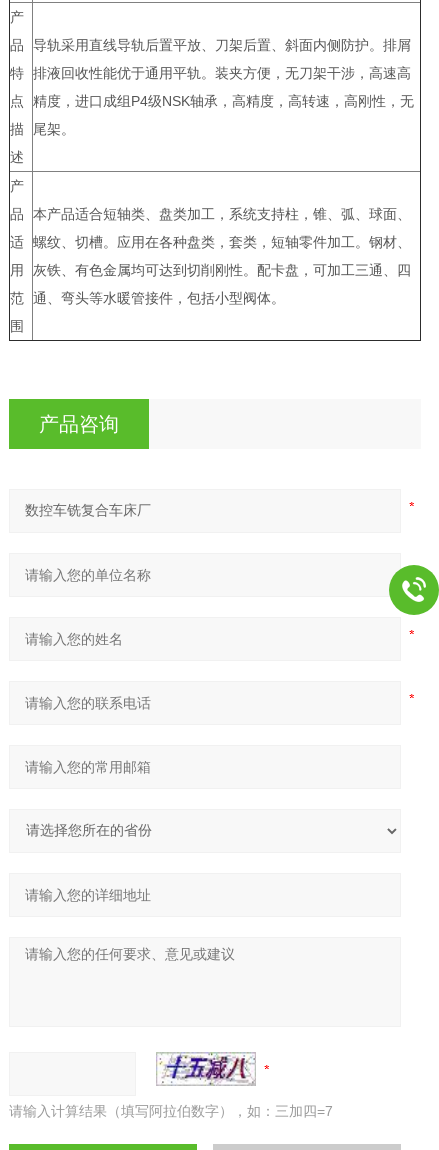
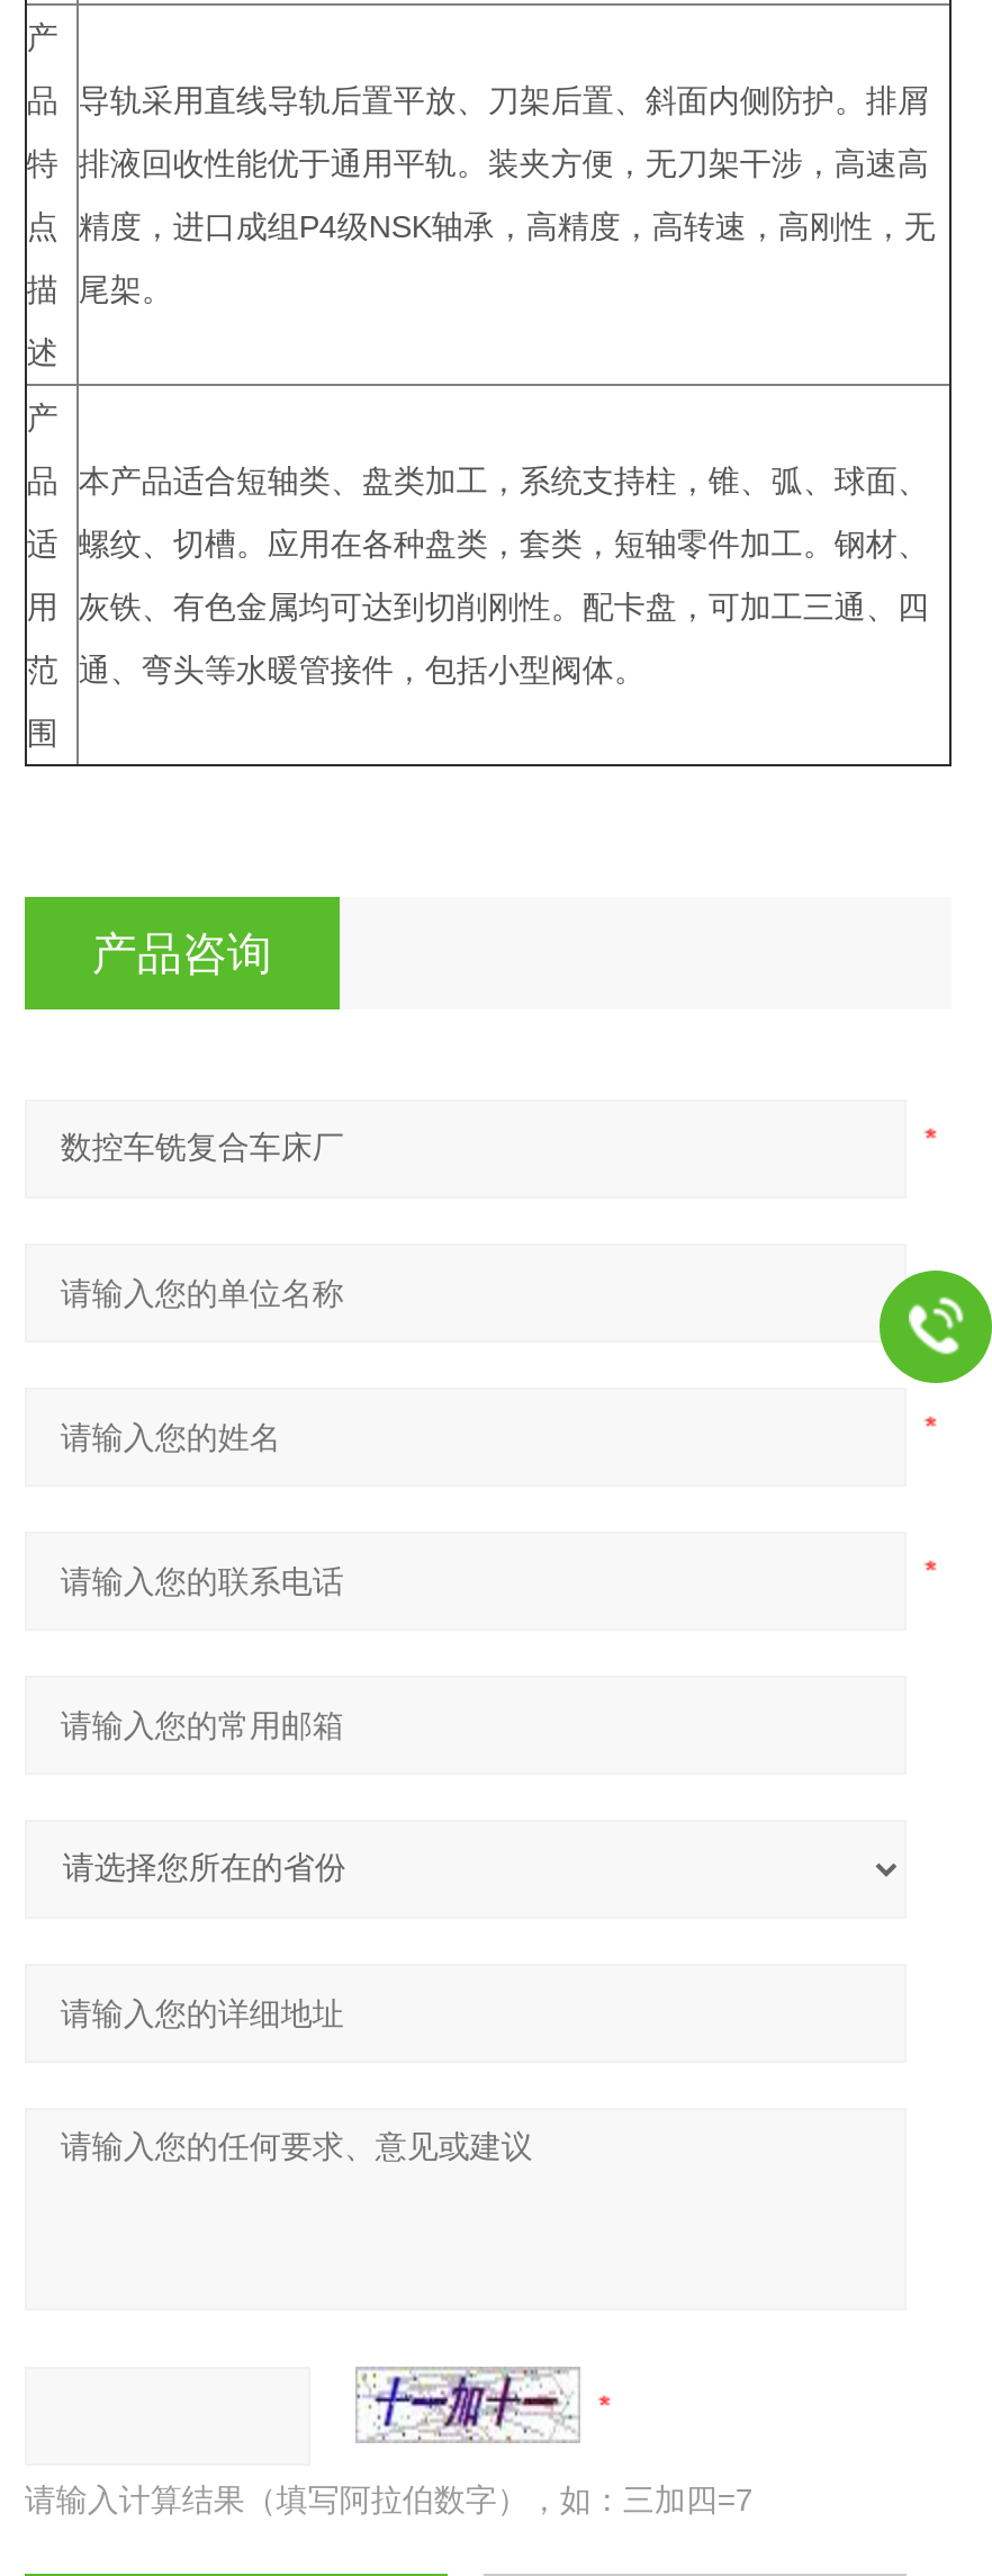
- [image]
+ [image]
